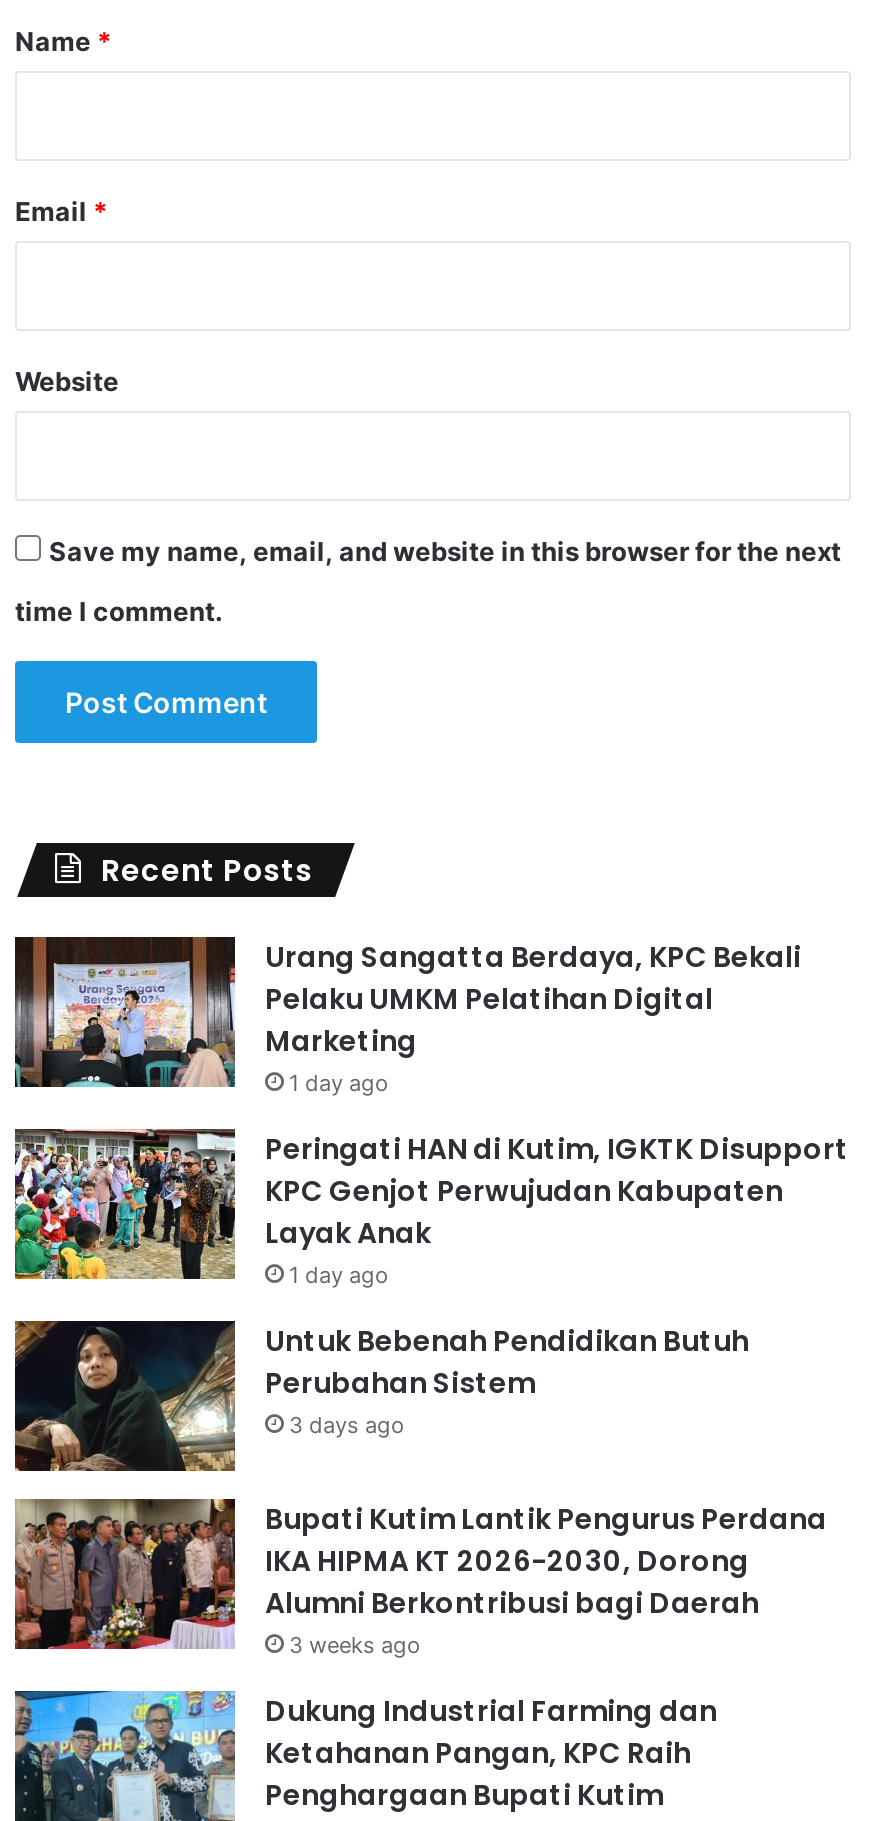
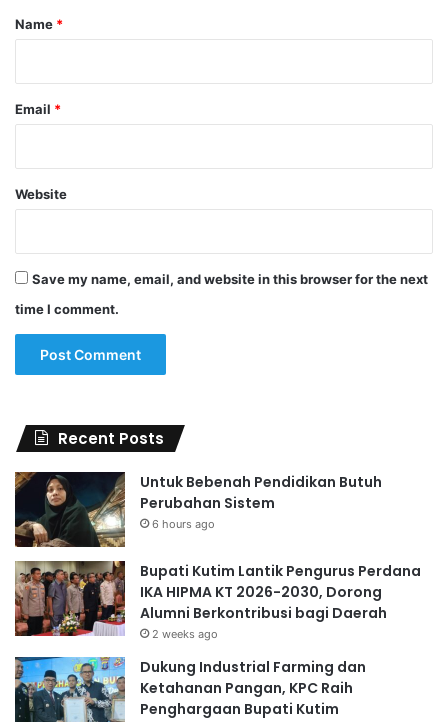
- [image]
- Urang Sangatta Berdaya, KPC Bekali
- Pelaku UMKM Pelatihan Digital
- Marketing
- 1 day ago
- Peringati HAN di Kutim, IGKTK Disupport
- KPC Genjot Perwujudan Kabupaten
- Layak Anak
- 1 day ago

- [image]

- 3 days ago
+ 6 hours ago

- 3 weeks ago
+ 2 weeks ago
